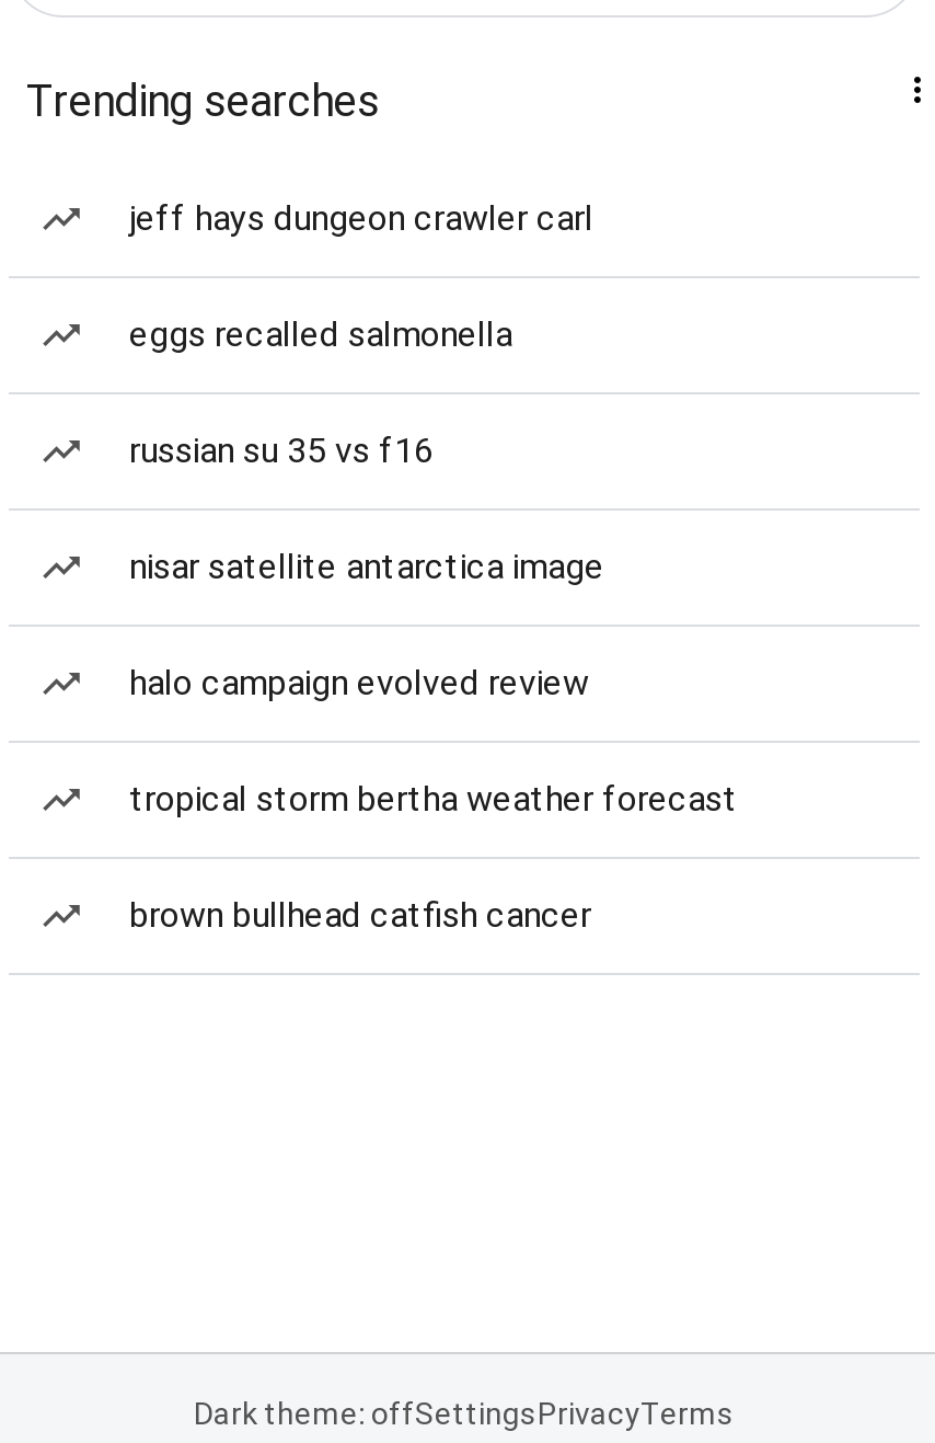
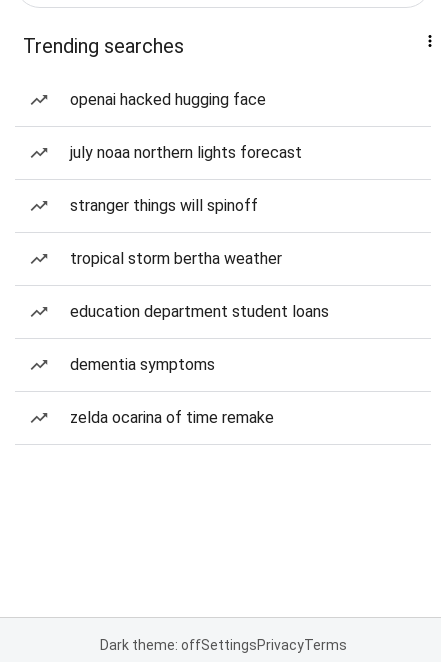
- jeff hays dungeon crawler carl
+ openai hacked hugging face

- eggs recalled salmonella
+ july noaa northern lights forecast

- russian su 35 vs f16
+ stranger things will spinoff

- nisar satellite antarctica image
+ tropical storm bertha weather

- halo campaign evolved review
+ education department student loans

- tropical storm bertha weather forecast
+ dementia symptoms

- brown bullhead catfish cancer
+ zelda ocarina of time remake
